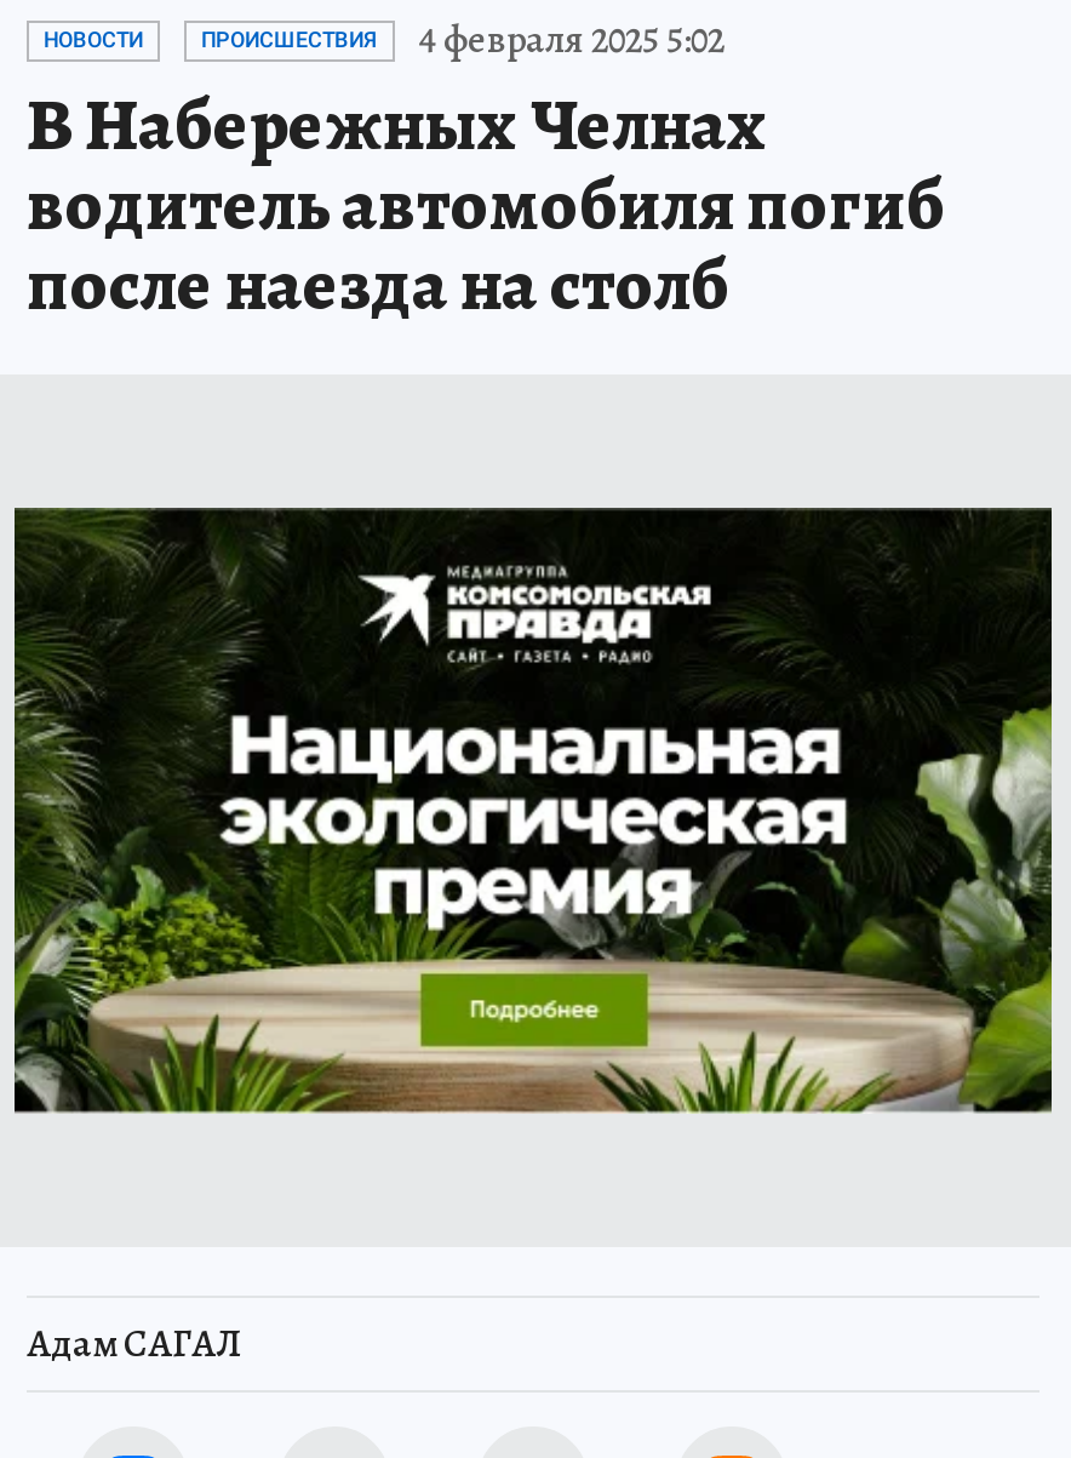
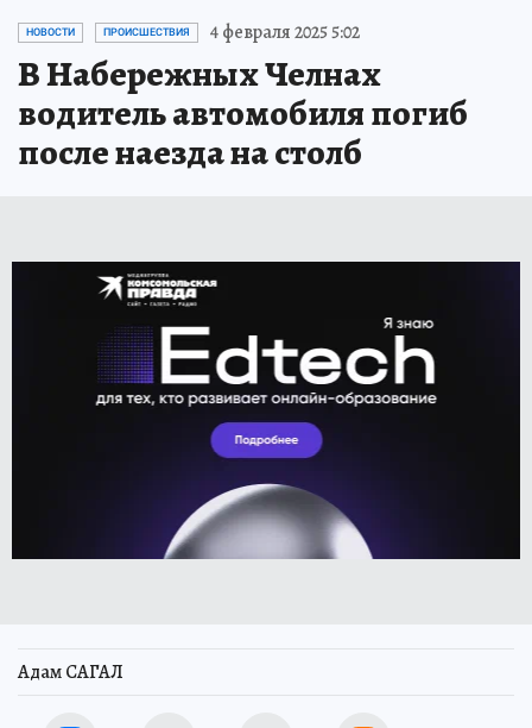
- [image]
+ [image]
